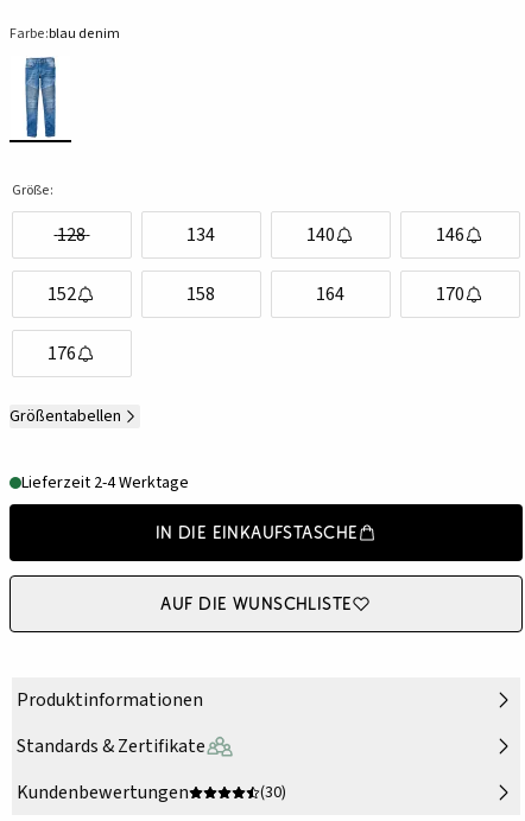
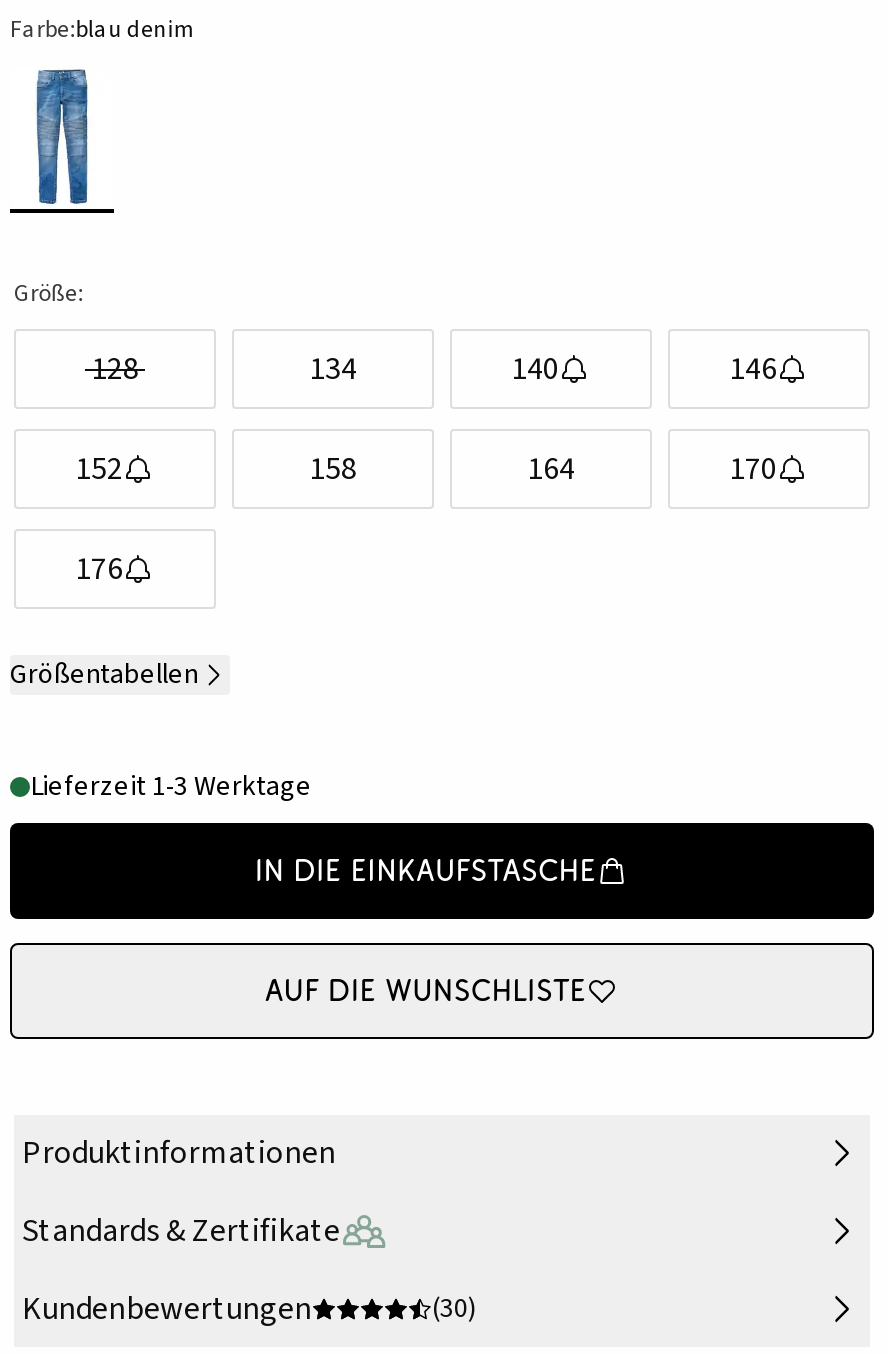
- Lieferzeit 2-4 Werktage
+ Lieferzeit 1-3 Werktage
